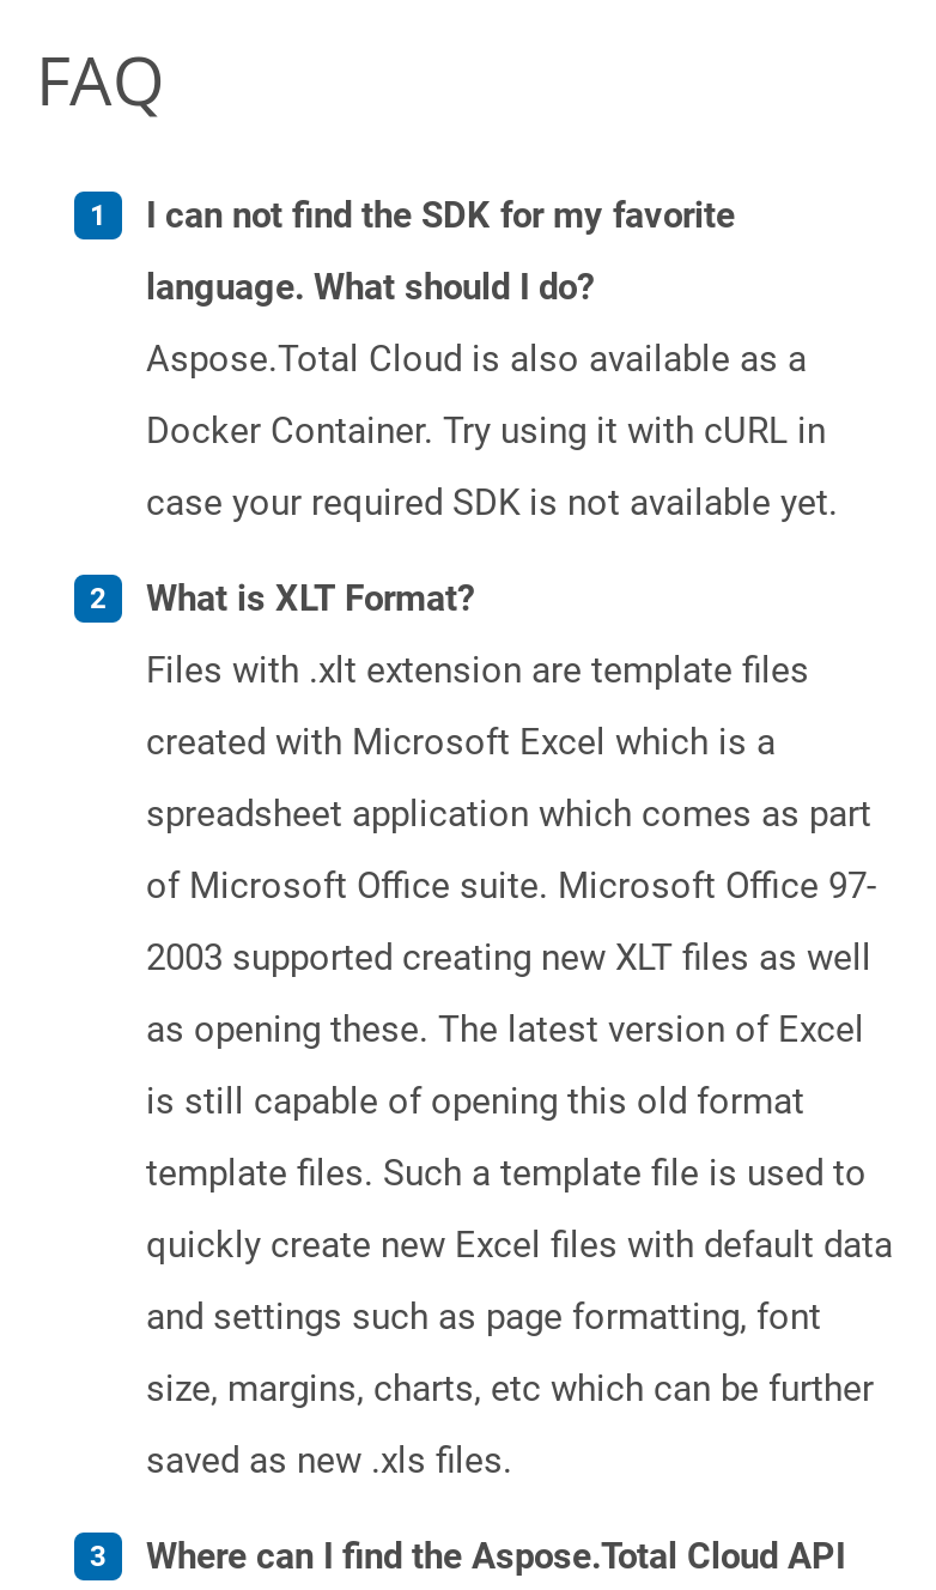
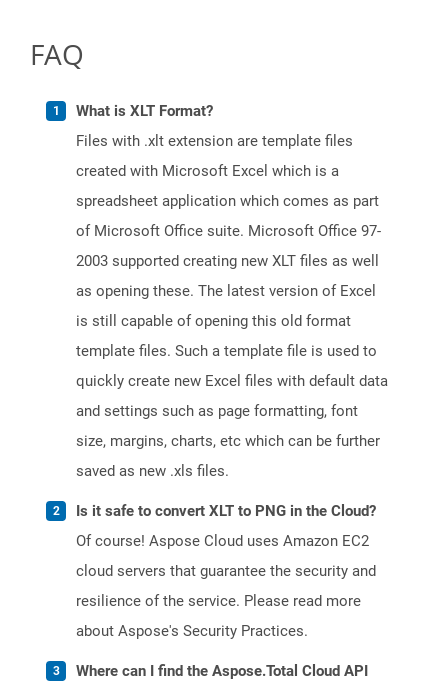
- I can not find the SDK for my favorite
- language. What should I do?
- Aspose.Total Cloud is also available as a
- Docker Container. Try using it with cURL in
- case your required SDK is not available yet.

moved up: What is XLT Format? | Files with .xlt extension are template files | created with Microsoft Excel which is a | ... | size, margins, charts, etc which can be further | saved as new .xls files.

+ Is it safe to convert XLT to PNG in the Cloud?
+ Of course! Aspose Cloud uses Amazon EC2
+ cloud servers that guarantee the security and
+ resilience of the service. Please read more
+ about Aspose's Security Practices.
